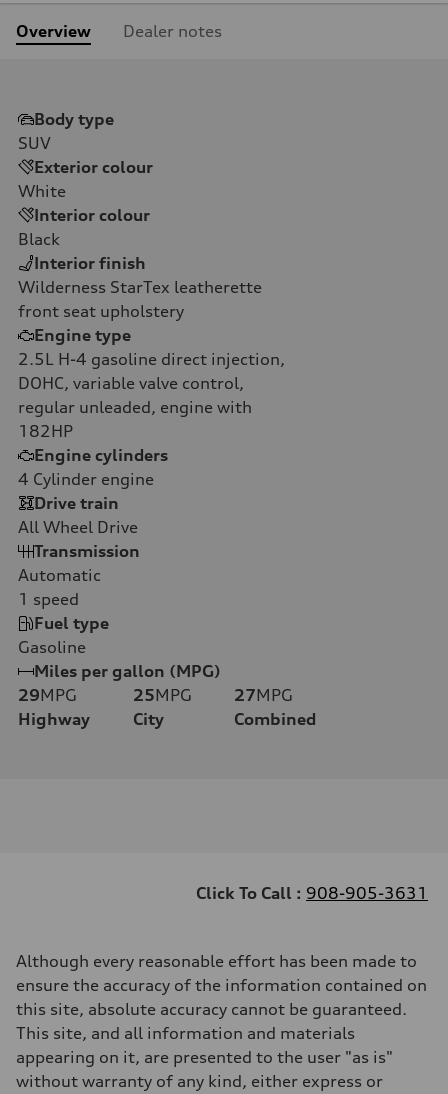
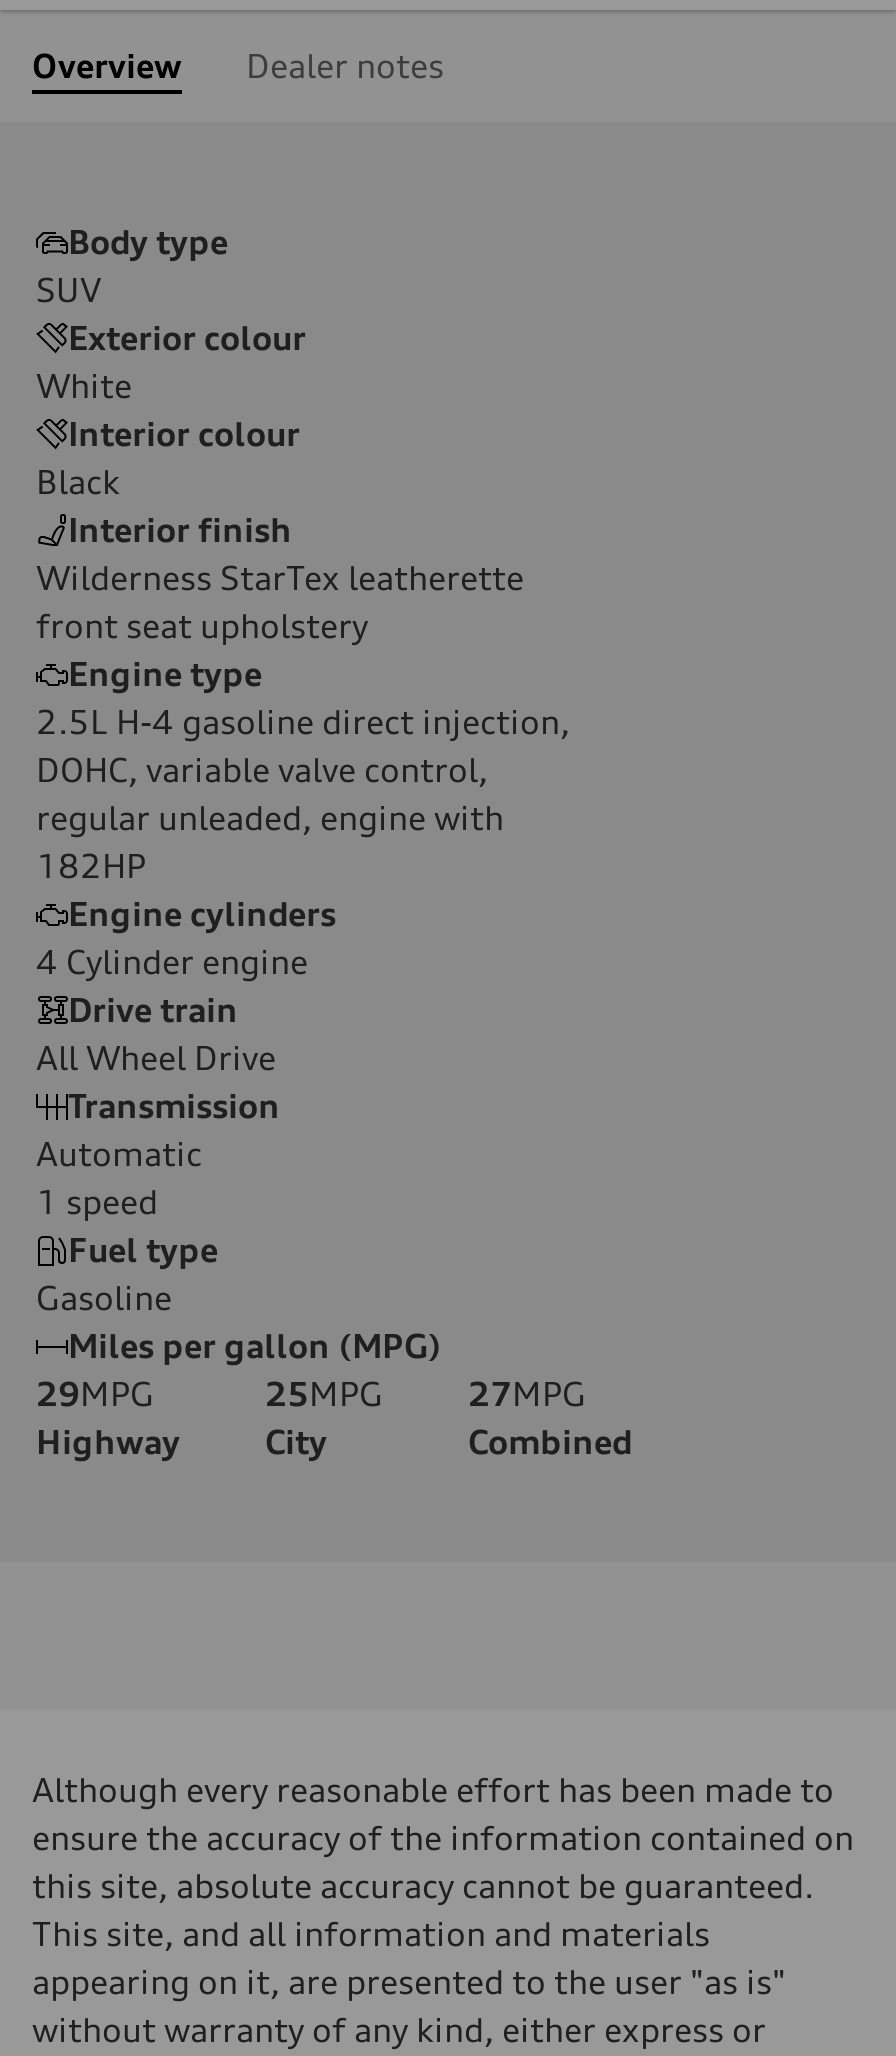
- Click To Call : 908-905-3631
